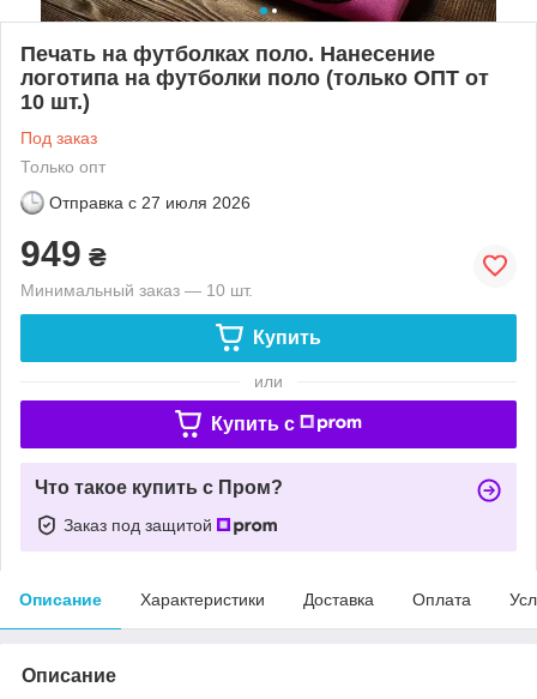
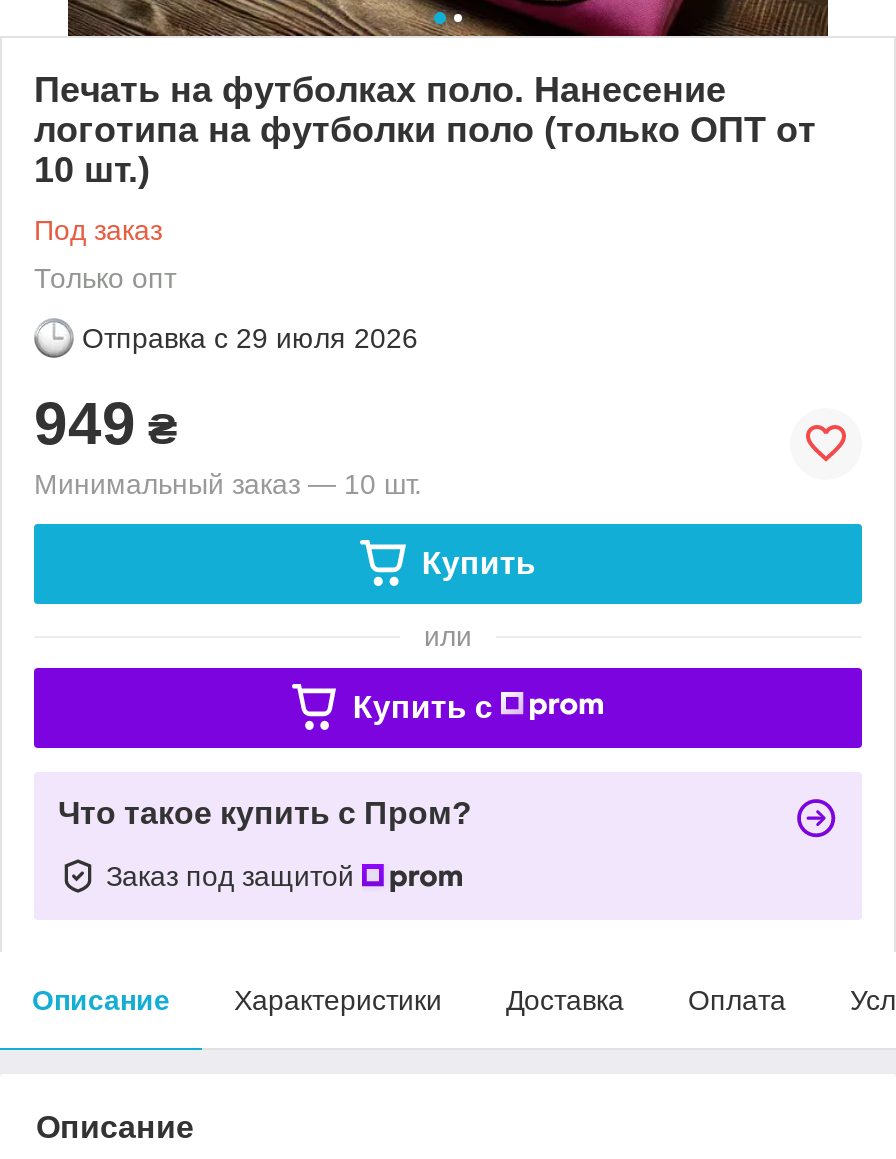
- Отправка с 27 июля 2026
+ Отправка с 29 июля 2026
